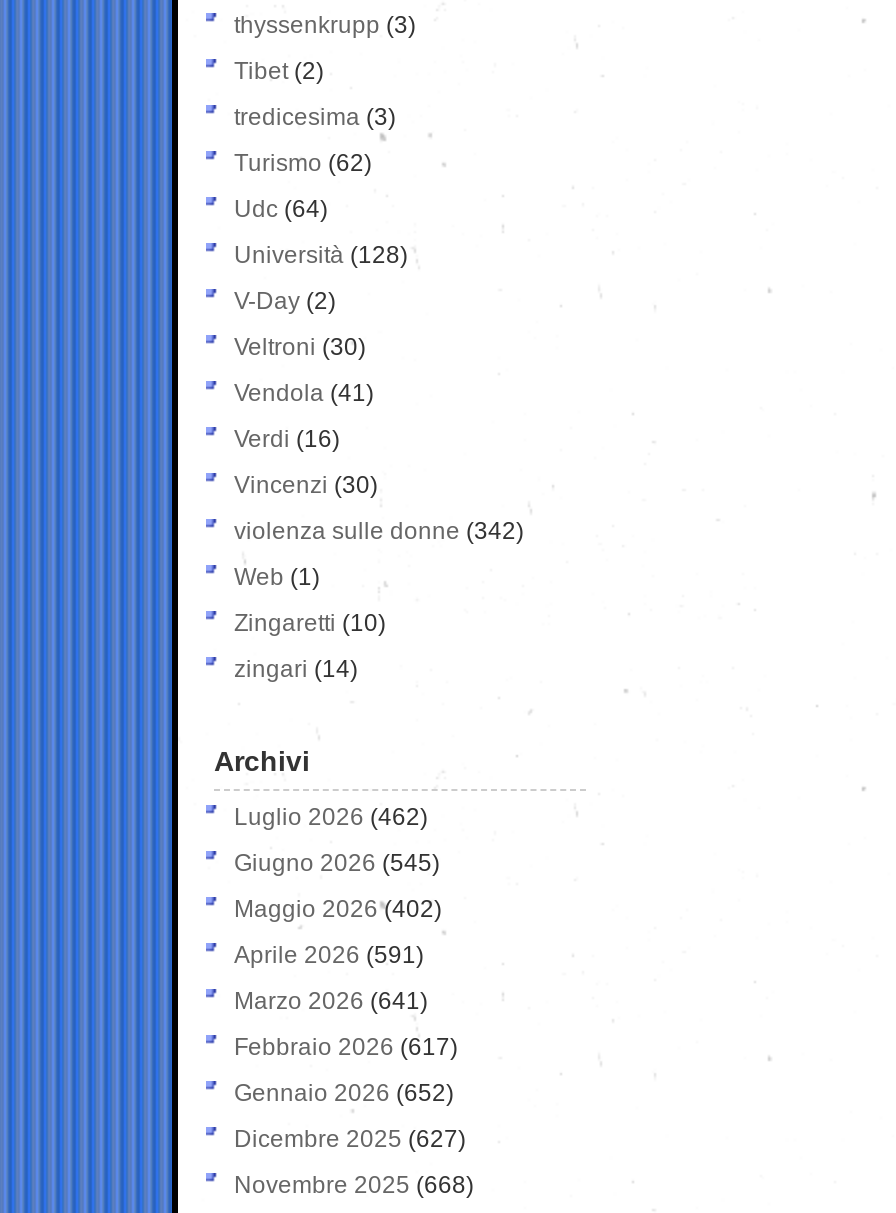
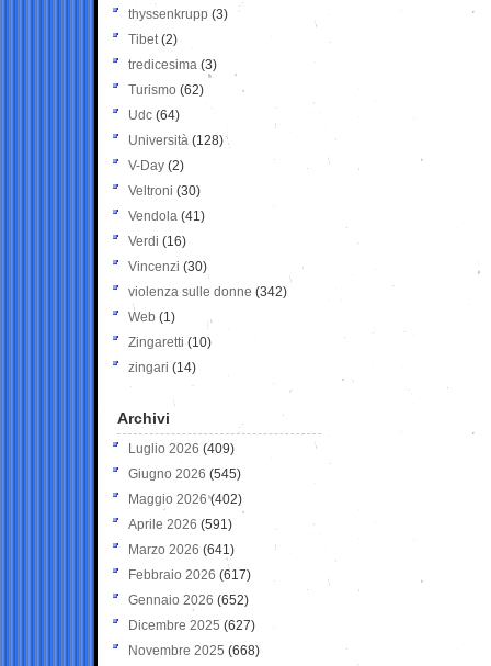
- Luglio 2026 (462)
+ Luglio 2026 (409)
